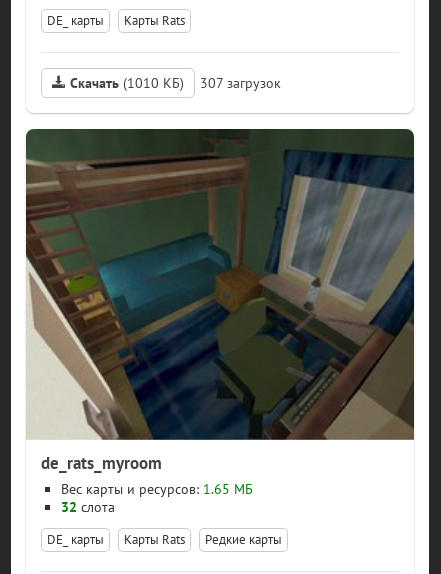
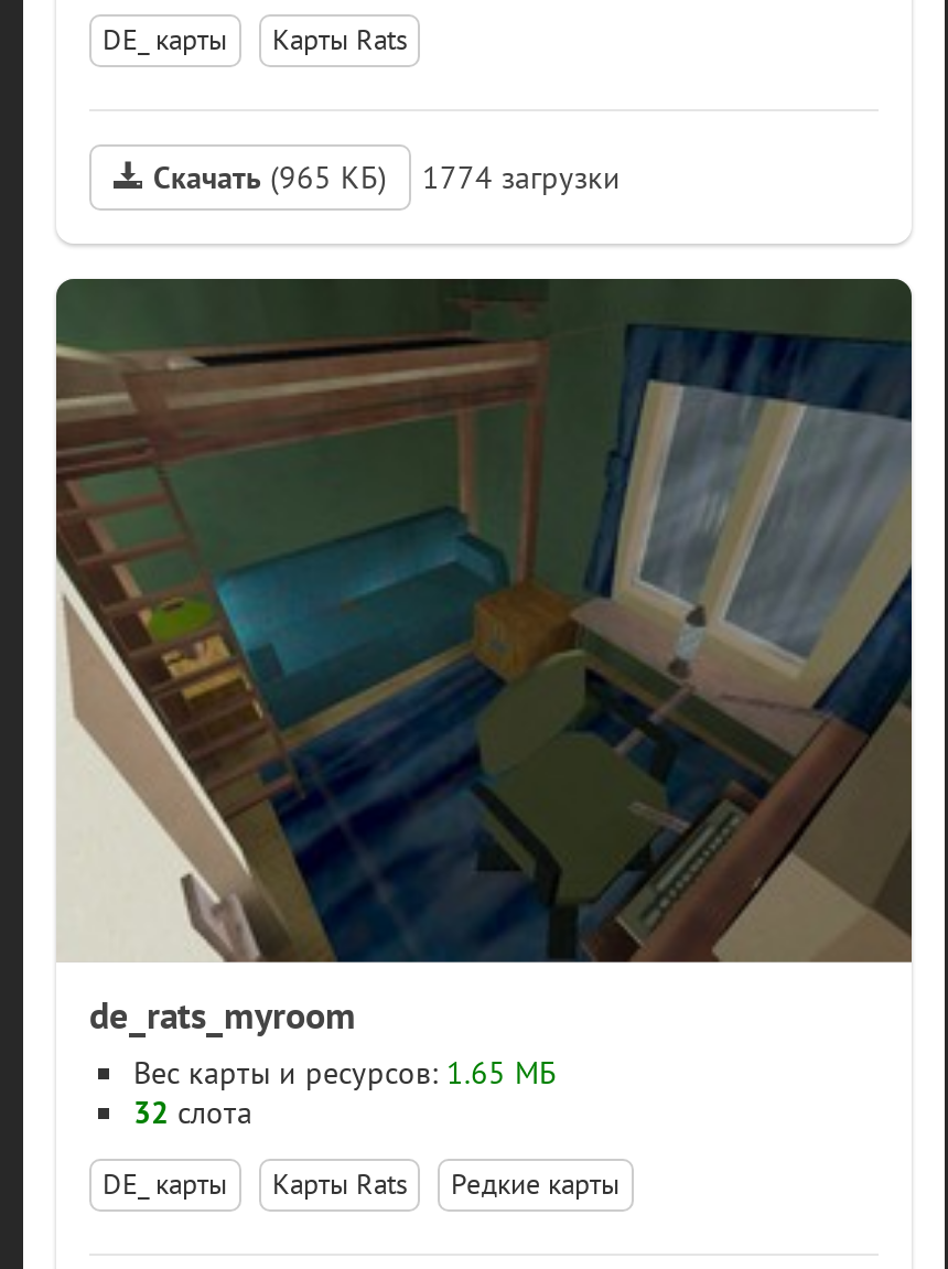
- Скачать (1010 КБ)
+ Скачать (965 КБ)

- 307
+ 1774
